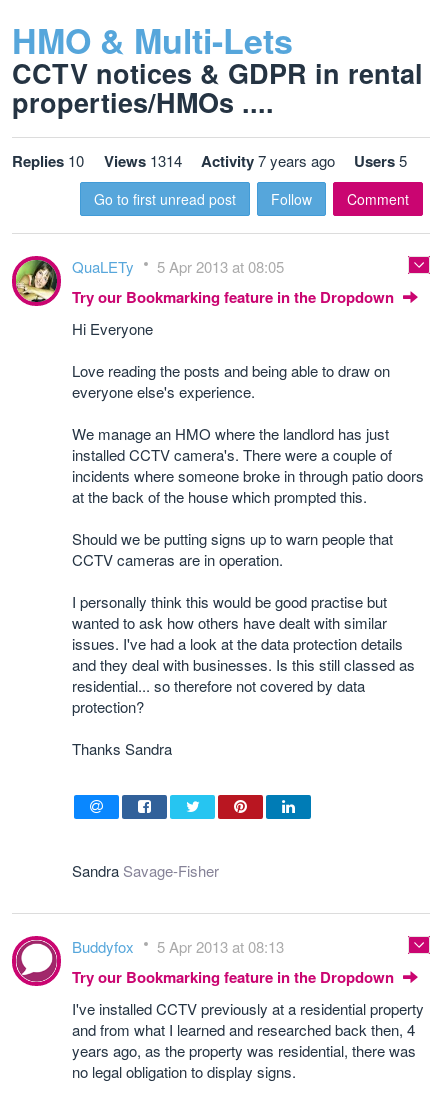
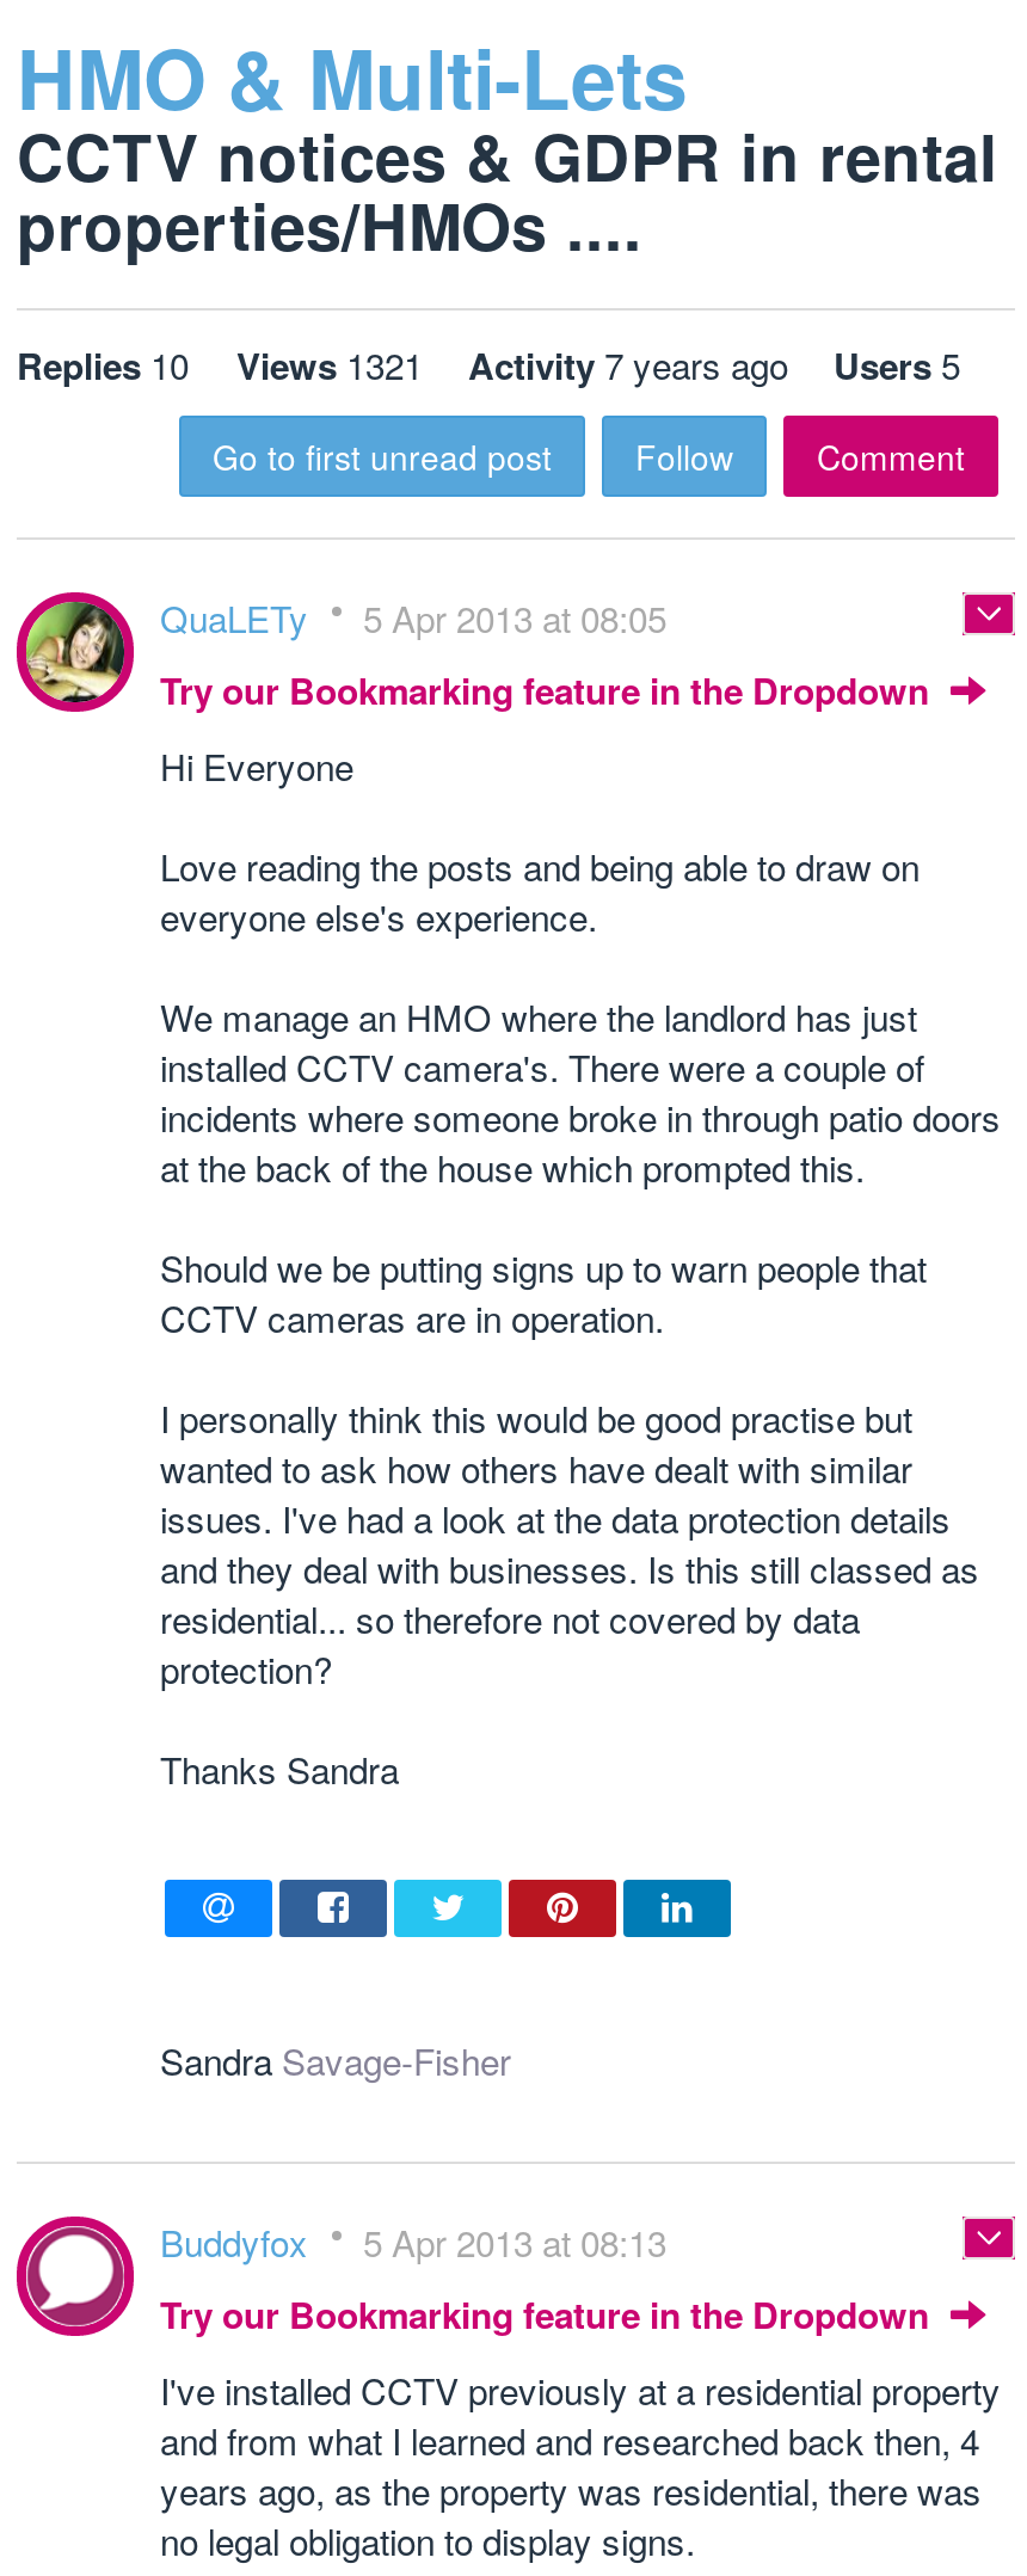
- Replies 10 Views 1314 Activity 7 years ago Users 5
+ Replies 10 Views 1321 Activity 7 years ago Users 5
